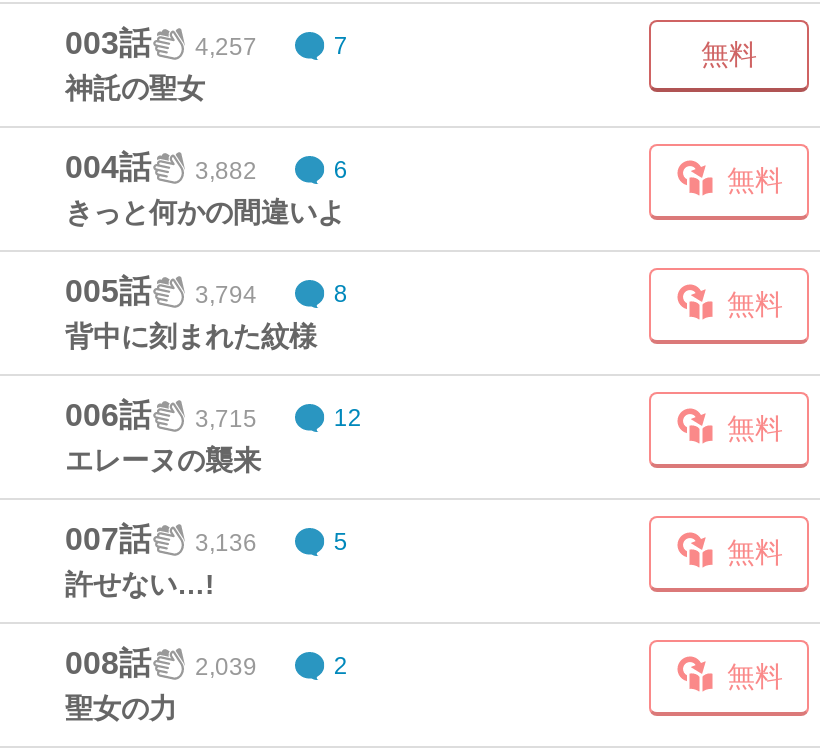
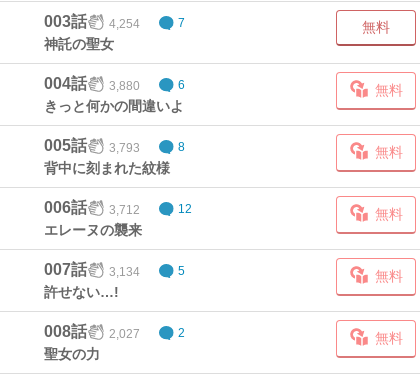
- 003話 4,257
+ 003話 4,254

- 004話 3,882
+ 004話 3,880

- 005話 3,794
+ 005話 3,793

- 006話 3,715
+ 006話 3,712

- 007話 3,136
+ 007話 3,134

- 008話 2,039
+ 008話 2,027
